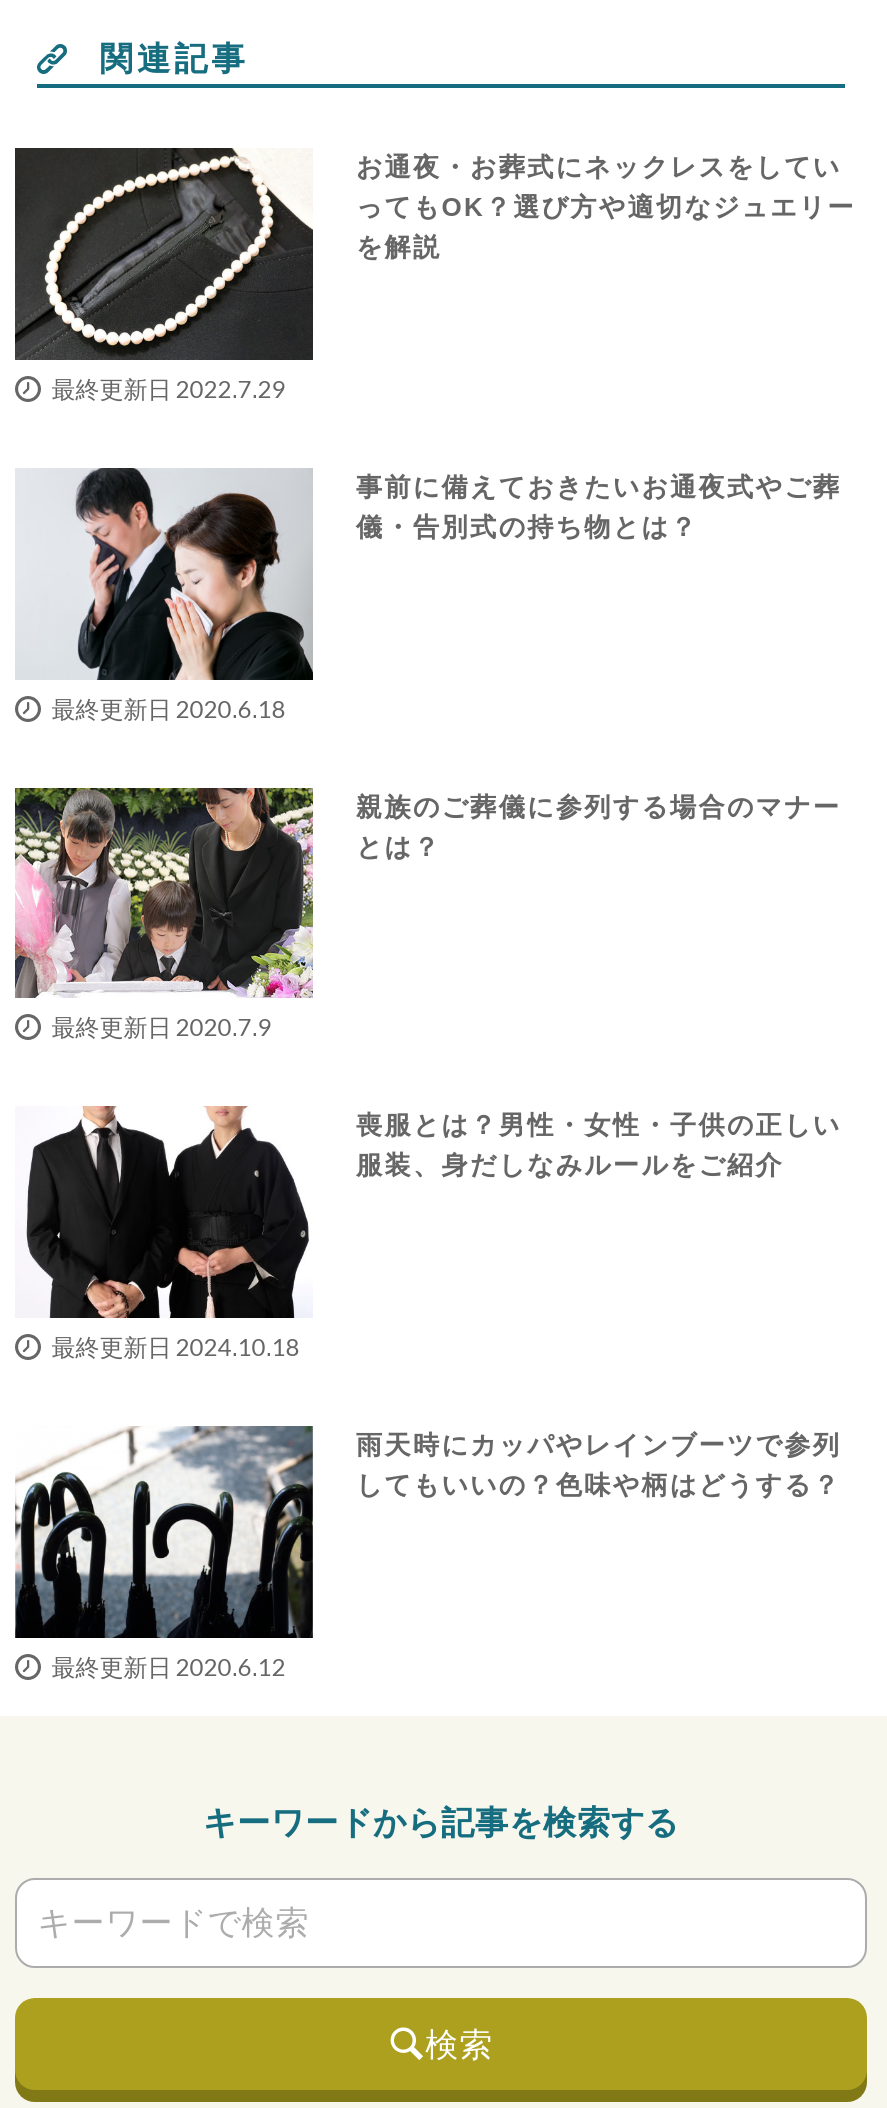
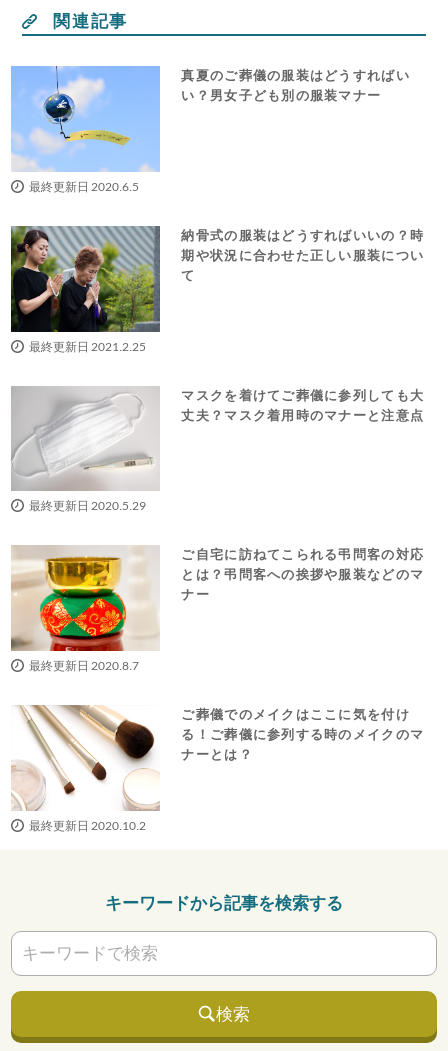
- [image]
- 最終更新日 2022.7.29
+ [image]
+ 最終更新日 2020.6.5

- お通夜・お葬式にネックレスをしてい
- ってもOK？選び方や適切なジュエリー
- を解説
+ 真夏のご葬儀の服装はどうすればい
+ い？男女子ども別の服装マナー

- [image]
- 最終更新日 2020.6.18
+ [image]
+ 最終更新日 2021.2.25

- 事前に備えておきたいお通夜式やご葬
- 儀・告別式の持ち物とは？
+ 納骨式の服装はどうすればいいの？時
+ 期や状況に合わせた正しい服装につい
+ て

- [image]
- 最終更新日 2020.7.9
+ [image]
+ 最終更新日 2020.5.29

- 親族のご葬儀に参列する場合のマナー
- とは？
+ マスクを着けてご葬儀に参列しても大
+ 丈夫？マスク着用時のマナーと注意点

- [image]
- 最終更新日 2024.10.18
+ [image]
+ 最終更新日 2020.8.7

- 喪服とは？男性・女性・子供の正しい
- 服装、身だしなみルールをご紹介
+ ご自宅に訪ねてこられる弔問客の対応
+ とは？弔問客への挨拶や服装などのマ
+ ナー

- [image]
- 最終更新日 2020.6.12
+ [image]
+ 最終更新日 2020.10.2

- 雨天時にカッパやレインブーツで参列
- してもいいの？色味や柄はどうする？
+ ご葬儀でのメイクはここに気を付け
+ る！ご葬儀に参列する時のメイクのマ
+ ナーとは？
